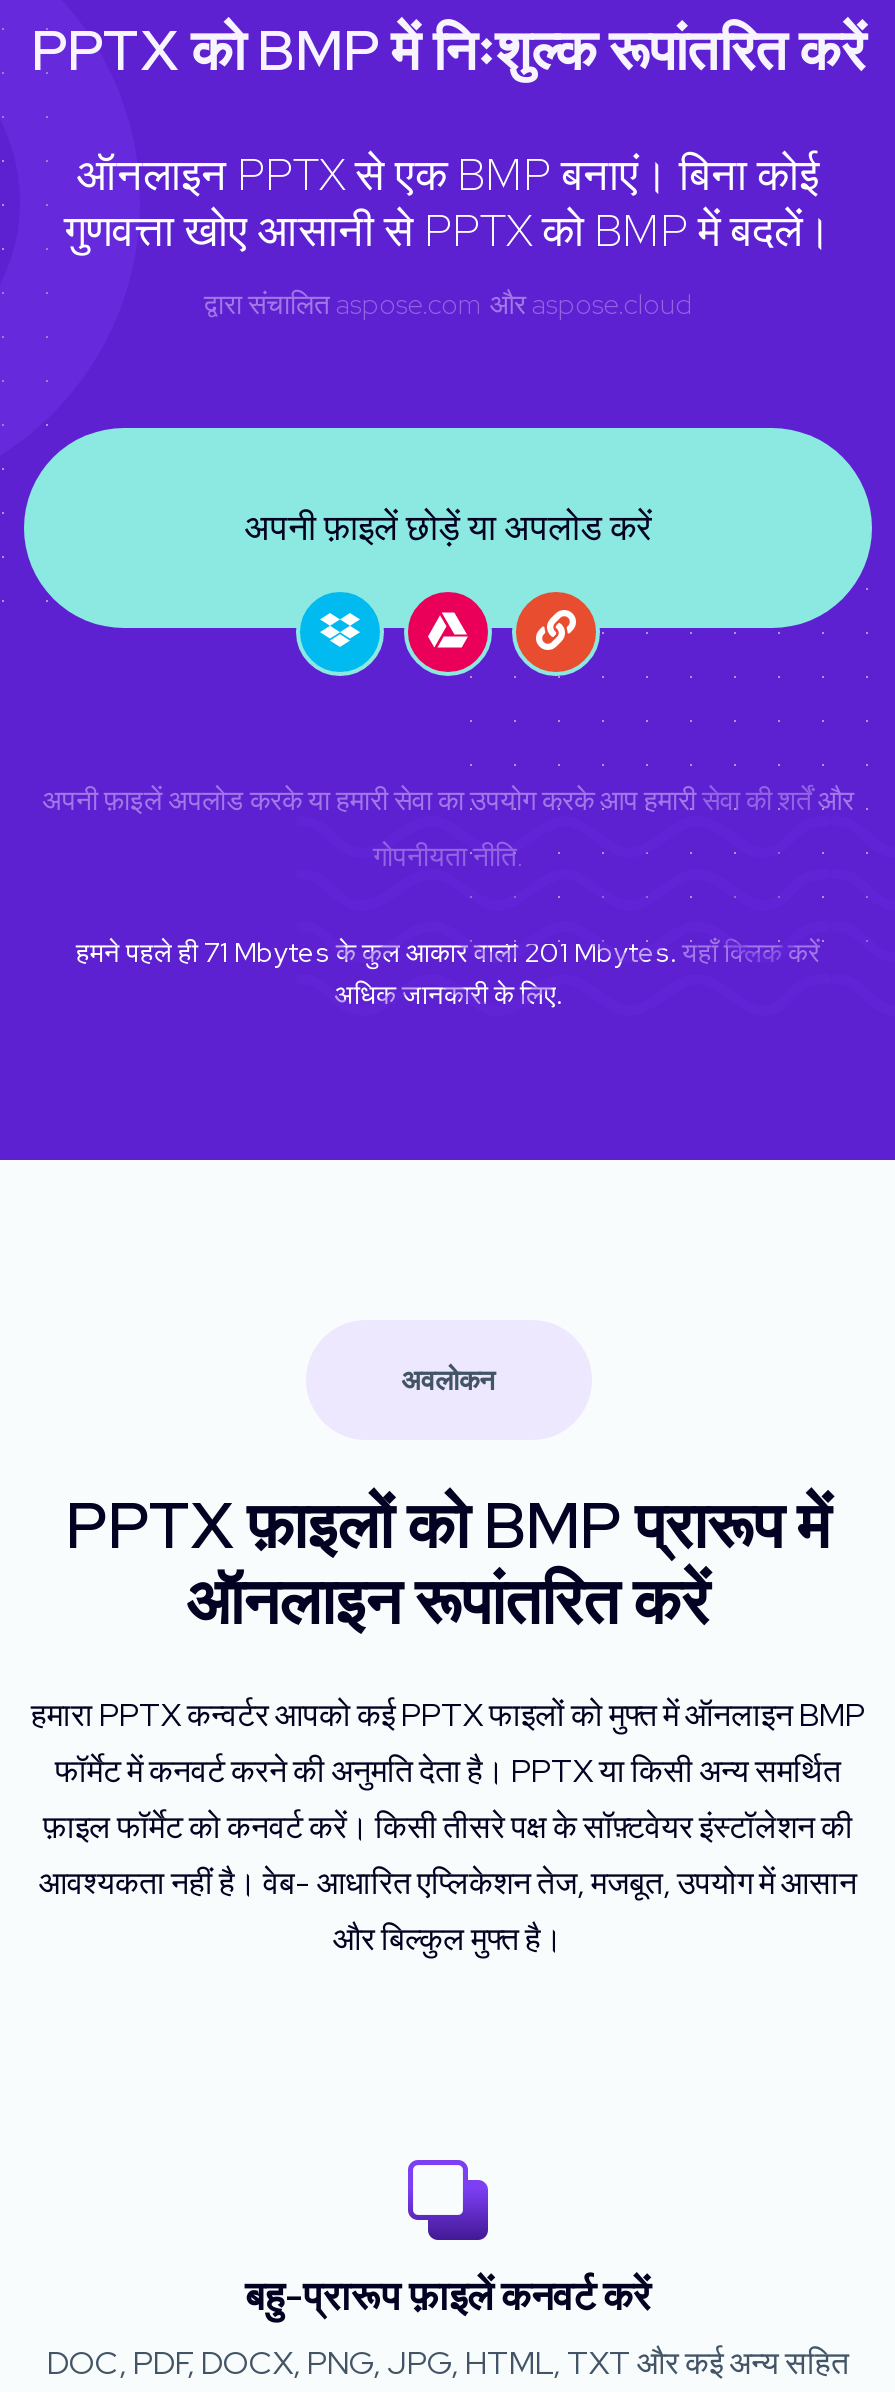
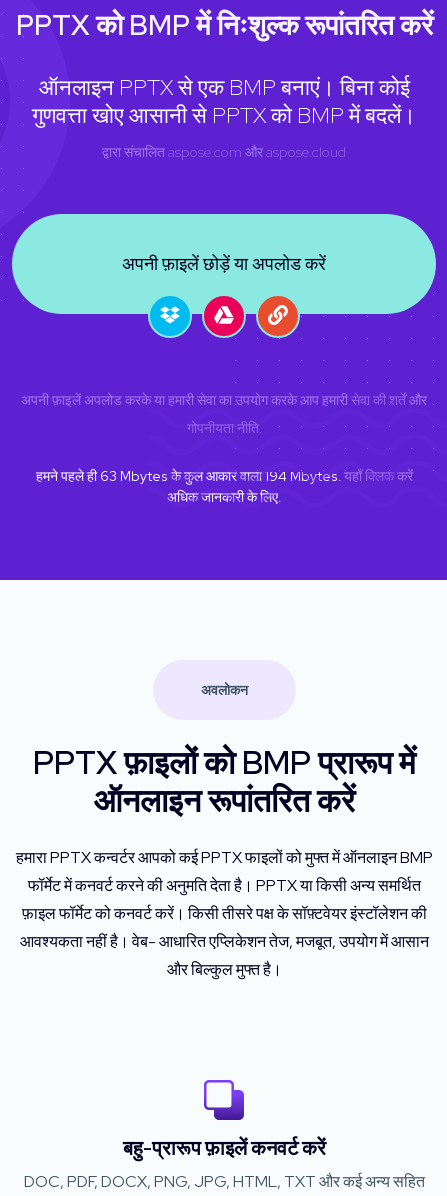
- हमने पहले ही71 Mbytes के कुल आकार वाली 201 Mbytes. यहाँ क्लिक करें
+ हमने पहले ही63 Mbytes के कुल आकार वाली 194 Mbytes. यहाँ क्लिक करें
